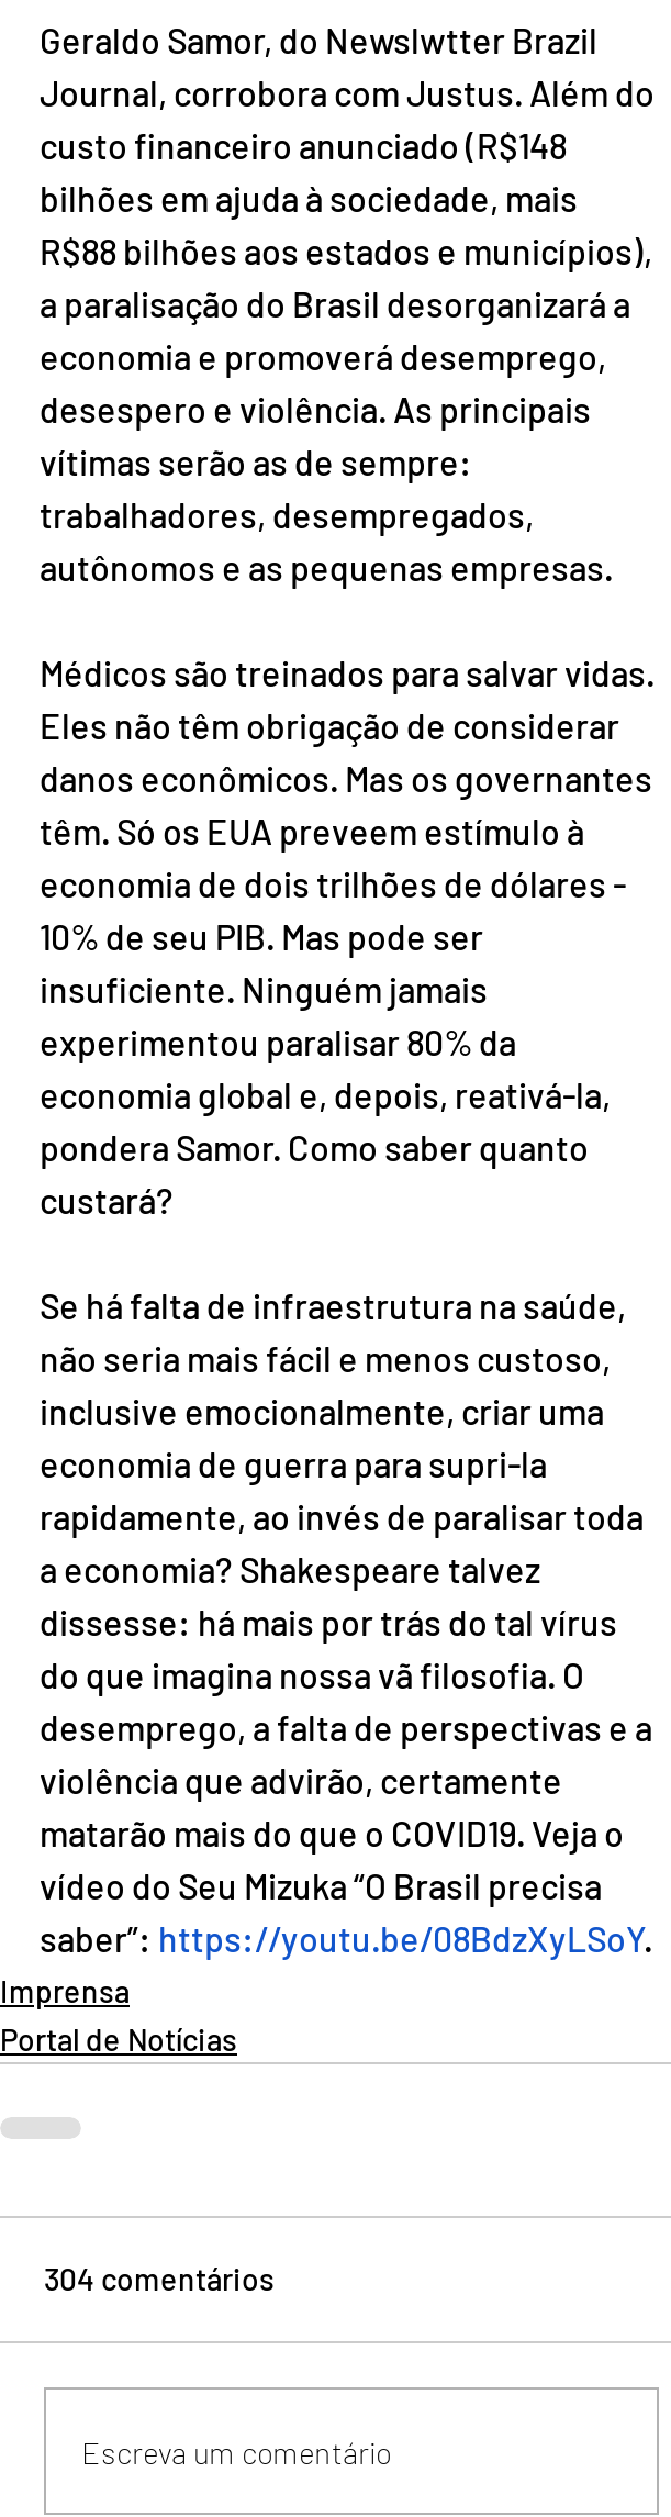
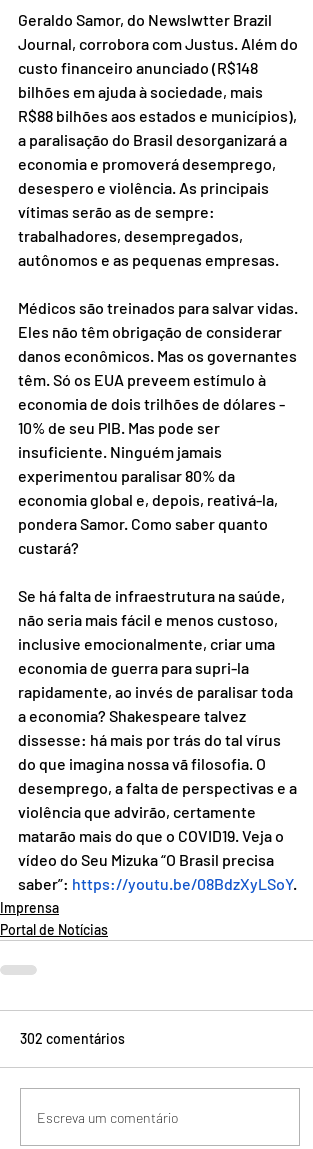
- 304 comentários
+ 302 comentários
